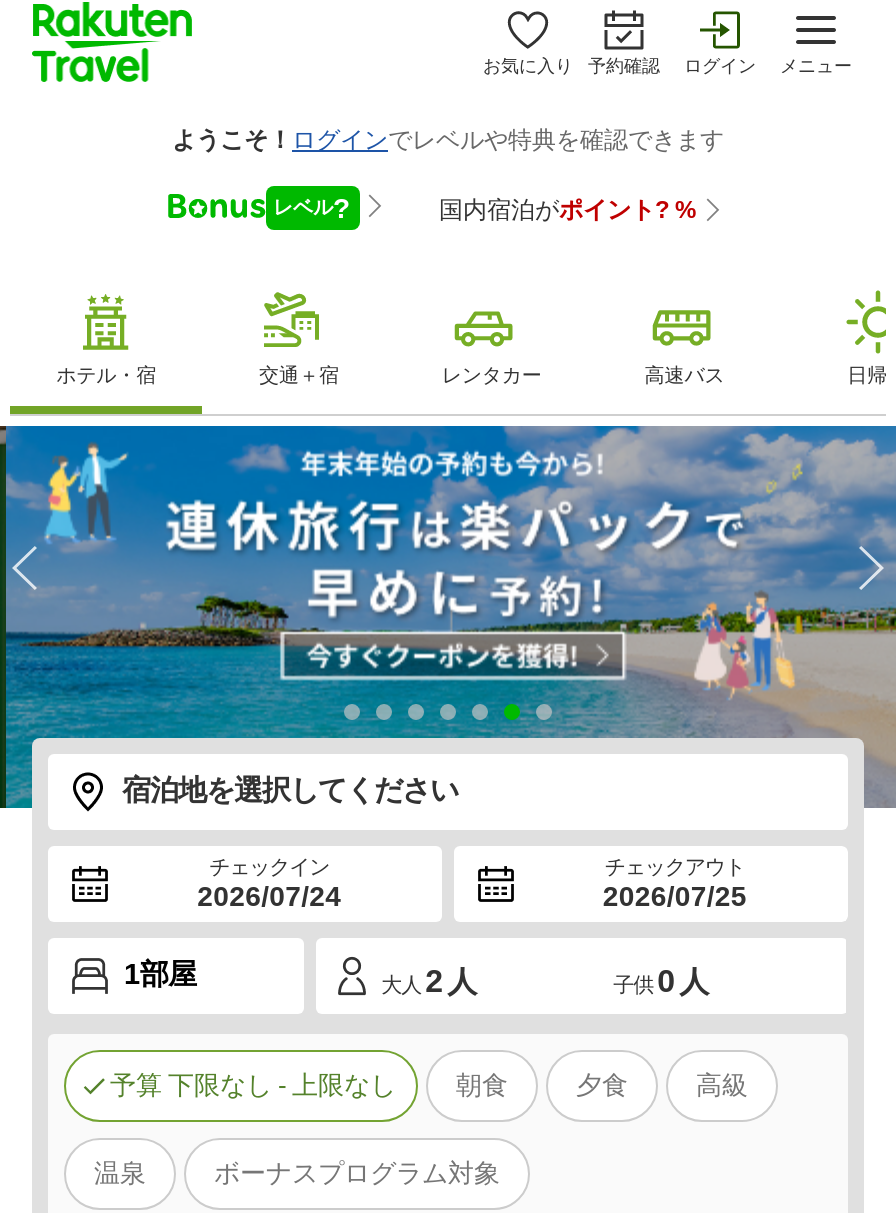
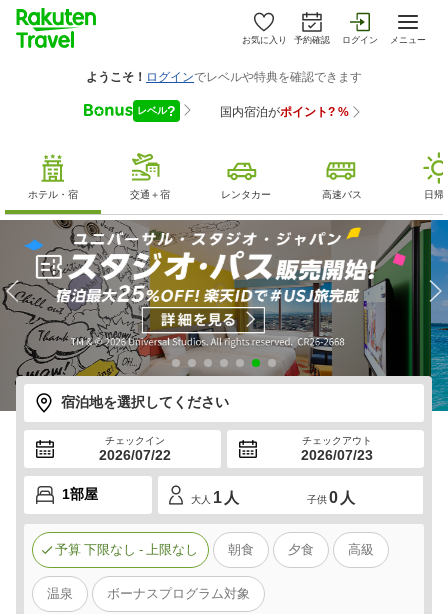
- [image]
- 2026/07/24
+ [image]
+ 2026/07/22

- 2026/07/25
+ 2026/07/23

- 大人 2 人
+ 大人 1 人
